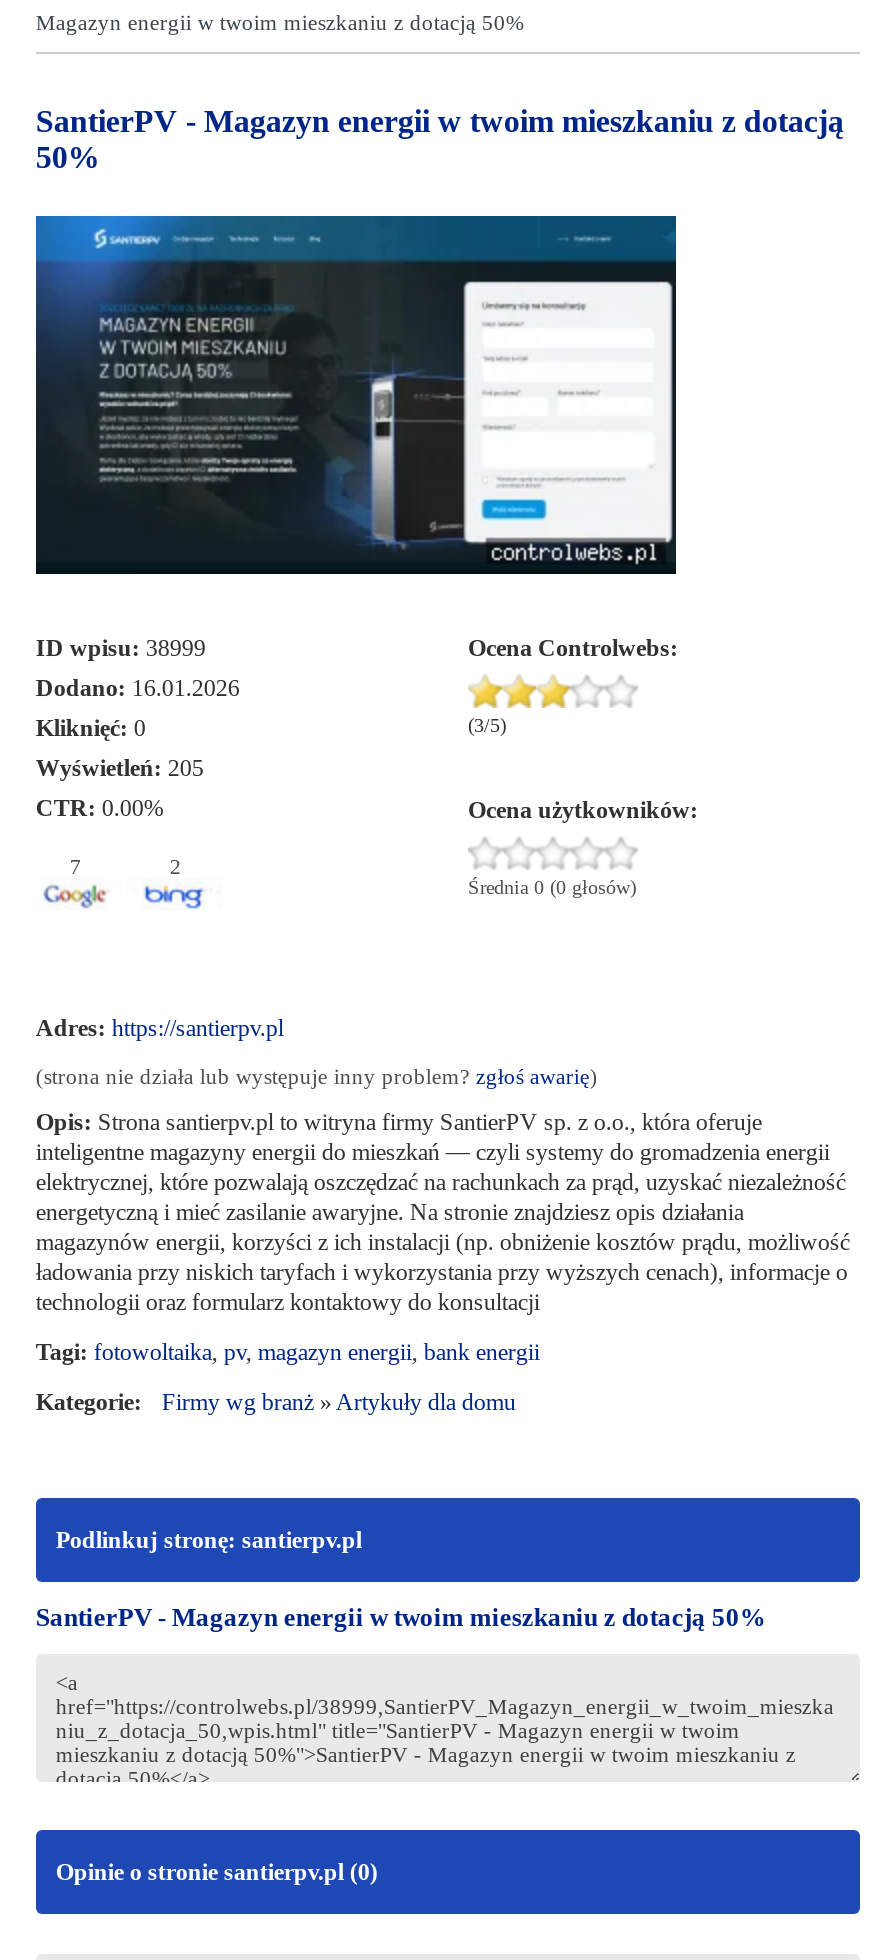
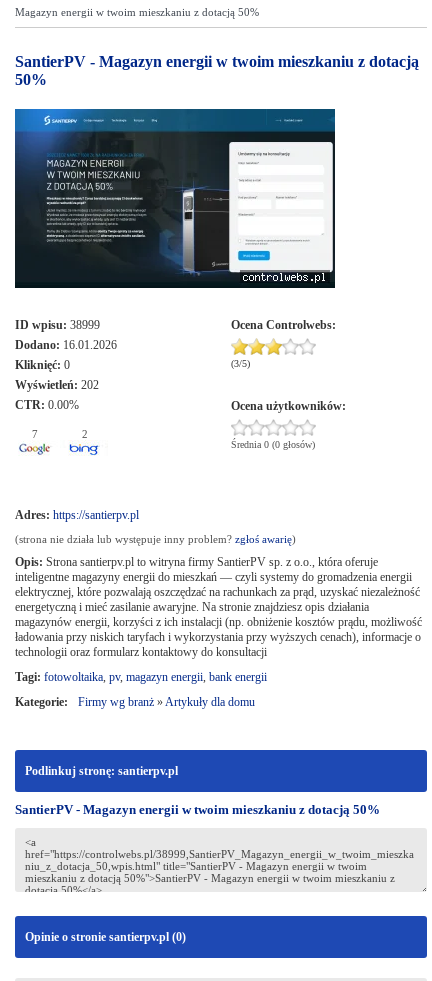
- Wyświetleń: 205
+ Wyświetleń: 202
